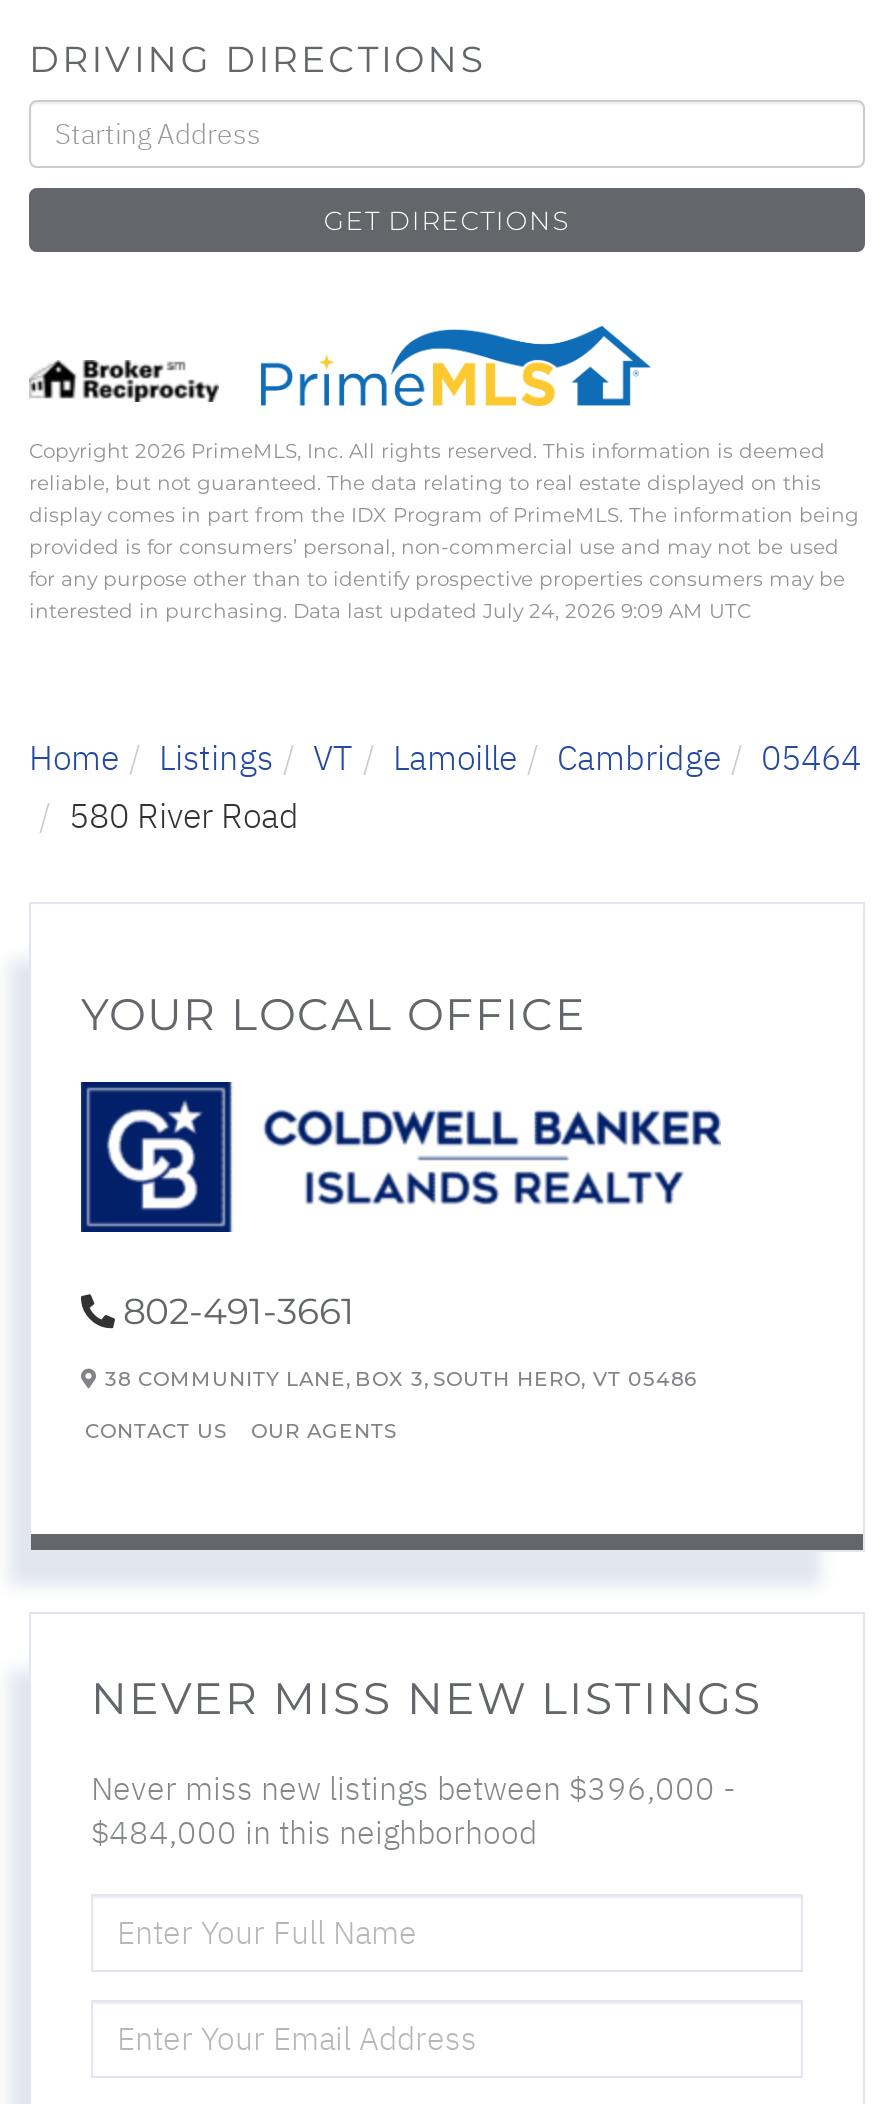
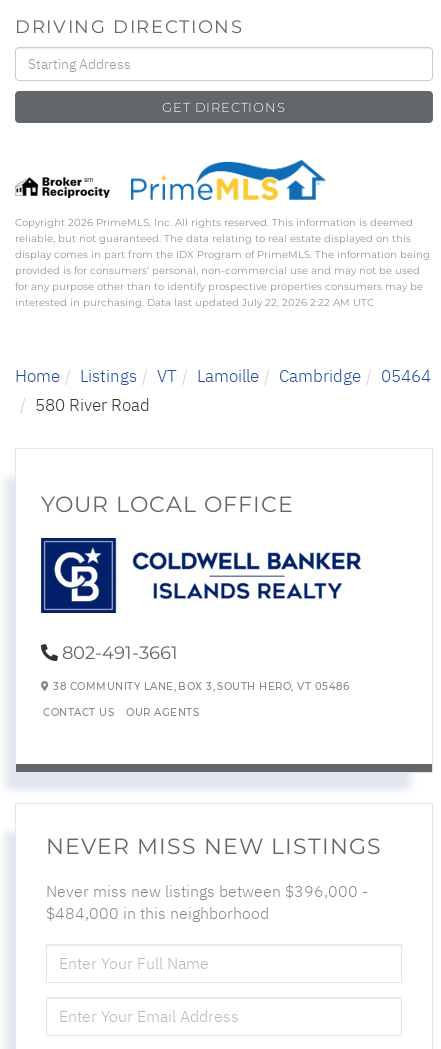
- interested in purchasing. Data last updated July 24, 2026 9:09 AM UTC
+ interested in purchasing. Data last updated July 22, 2026 2:22 AM UTC
